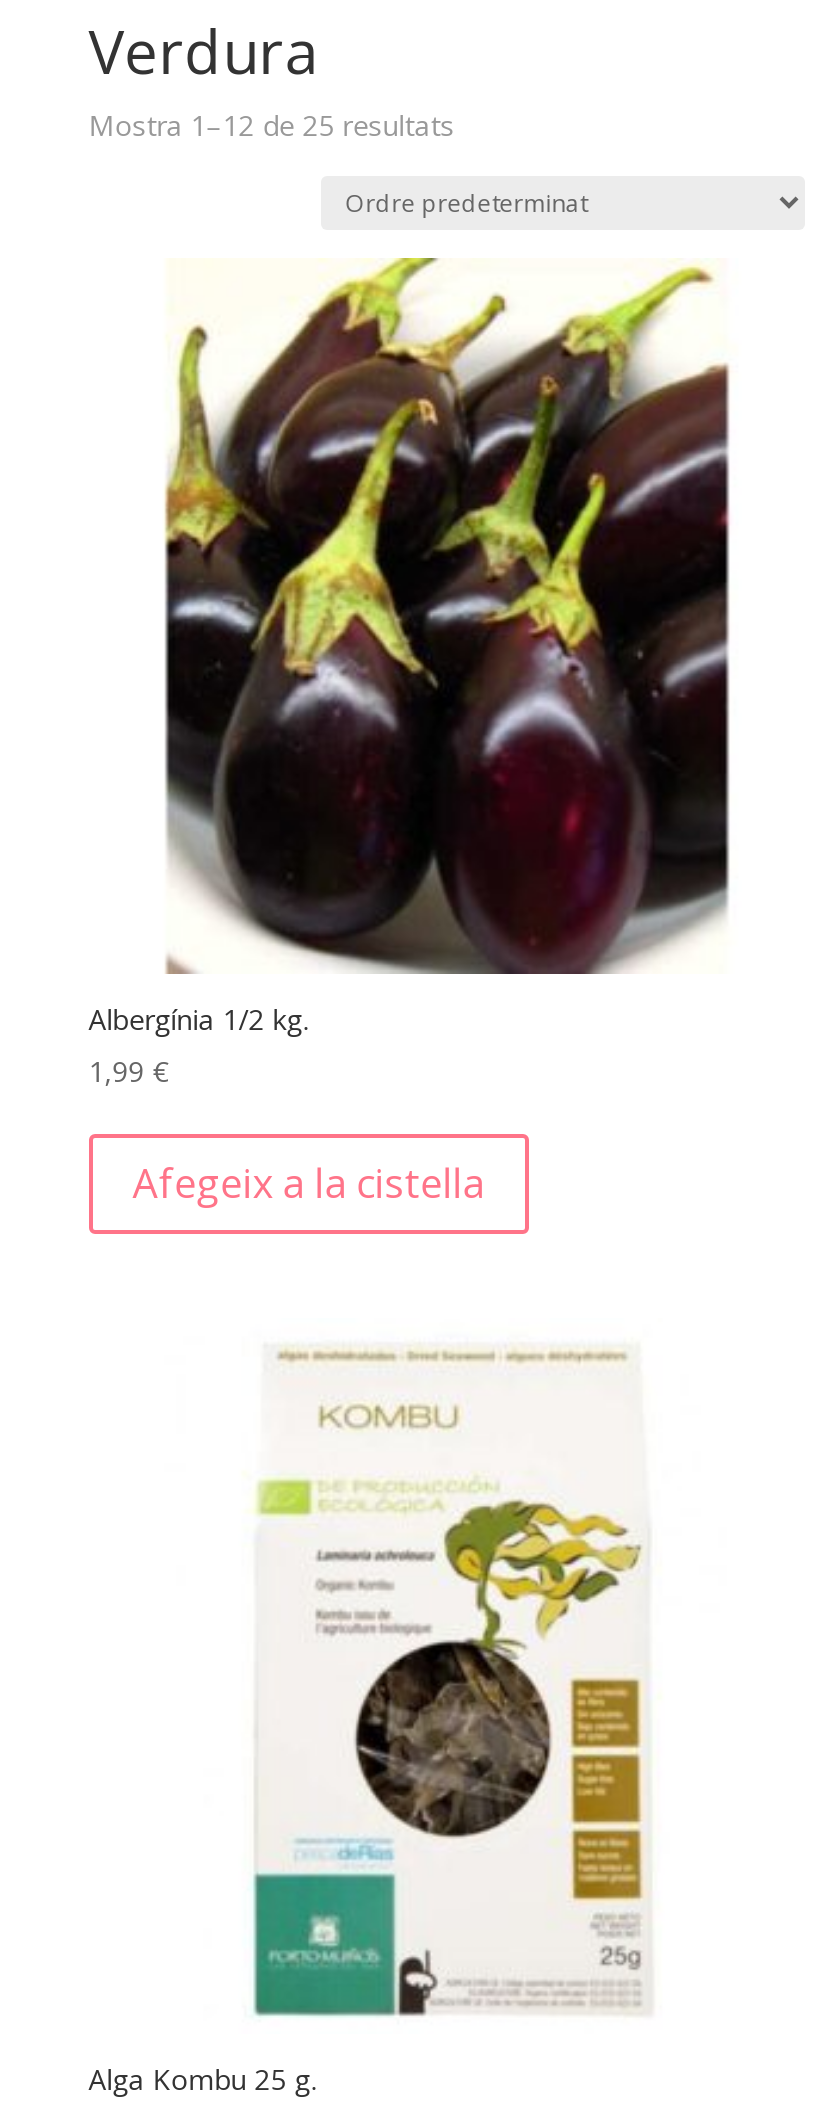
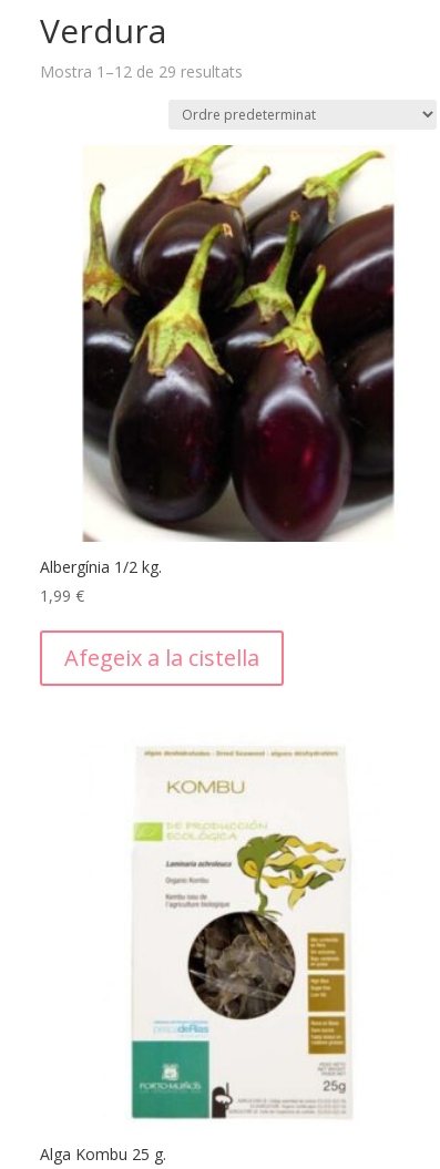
- Mostra 1–12 de 25 resultats
+ Mostra 1–12 de 29 resultats
